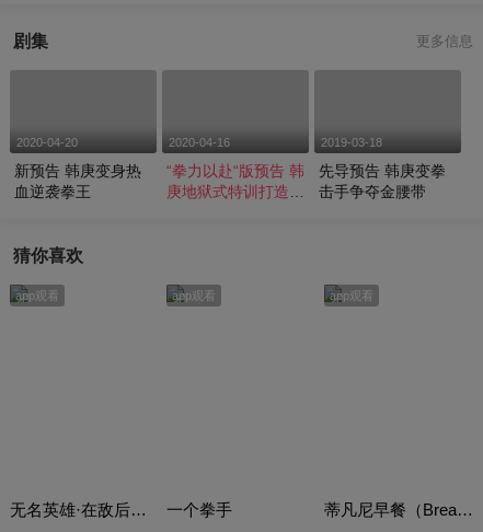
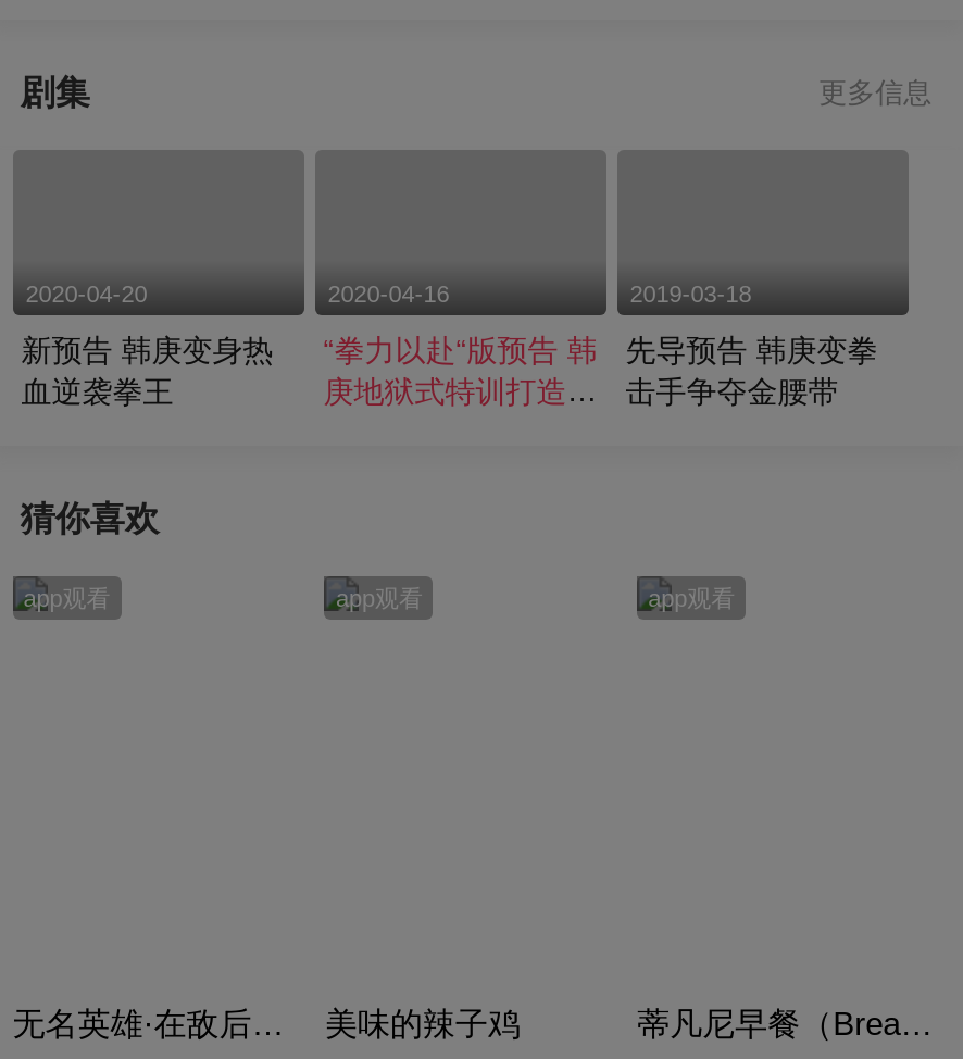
- 一个拳手
+ 美味的辣子鸡
